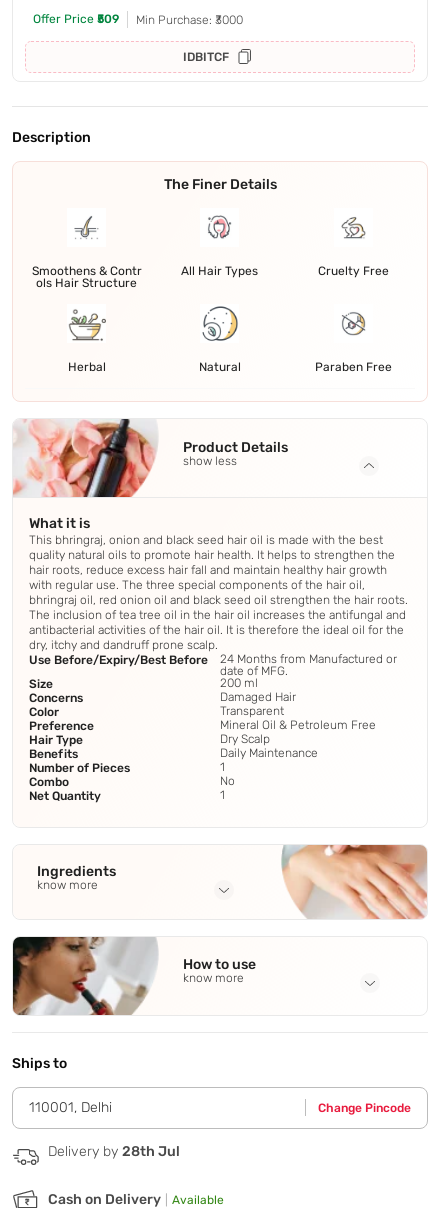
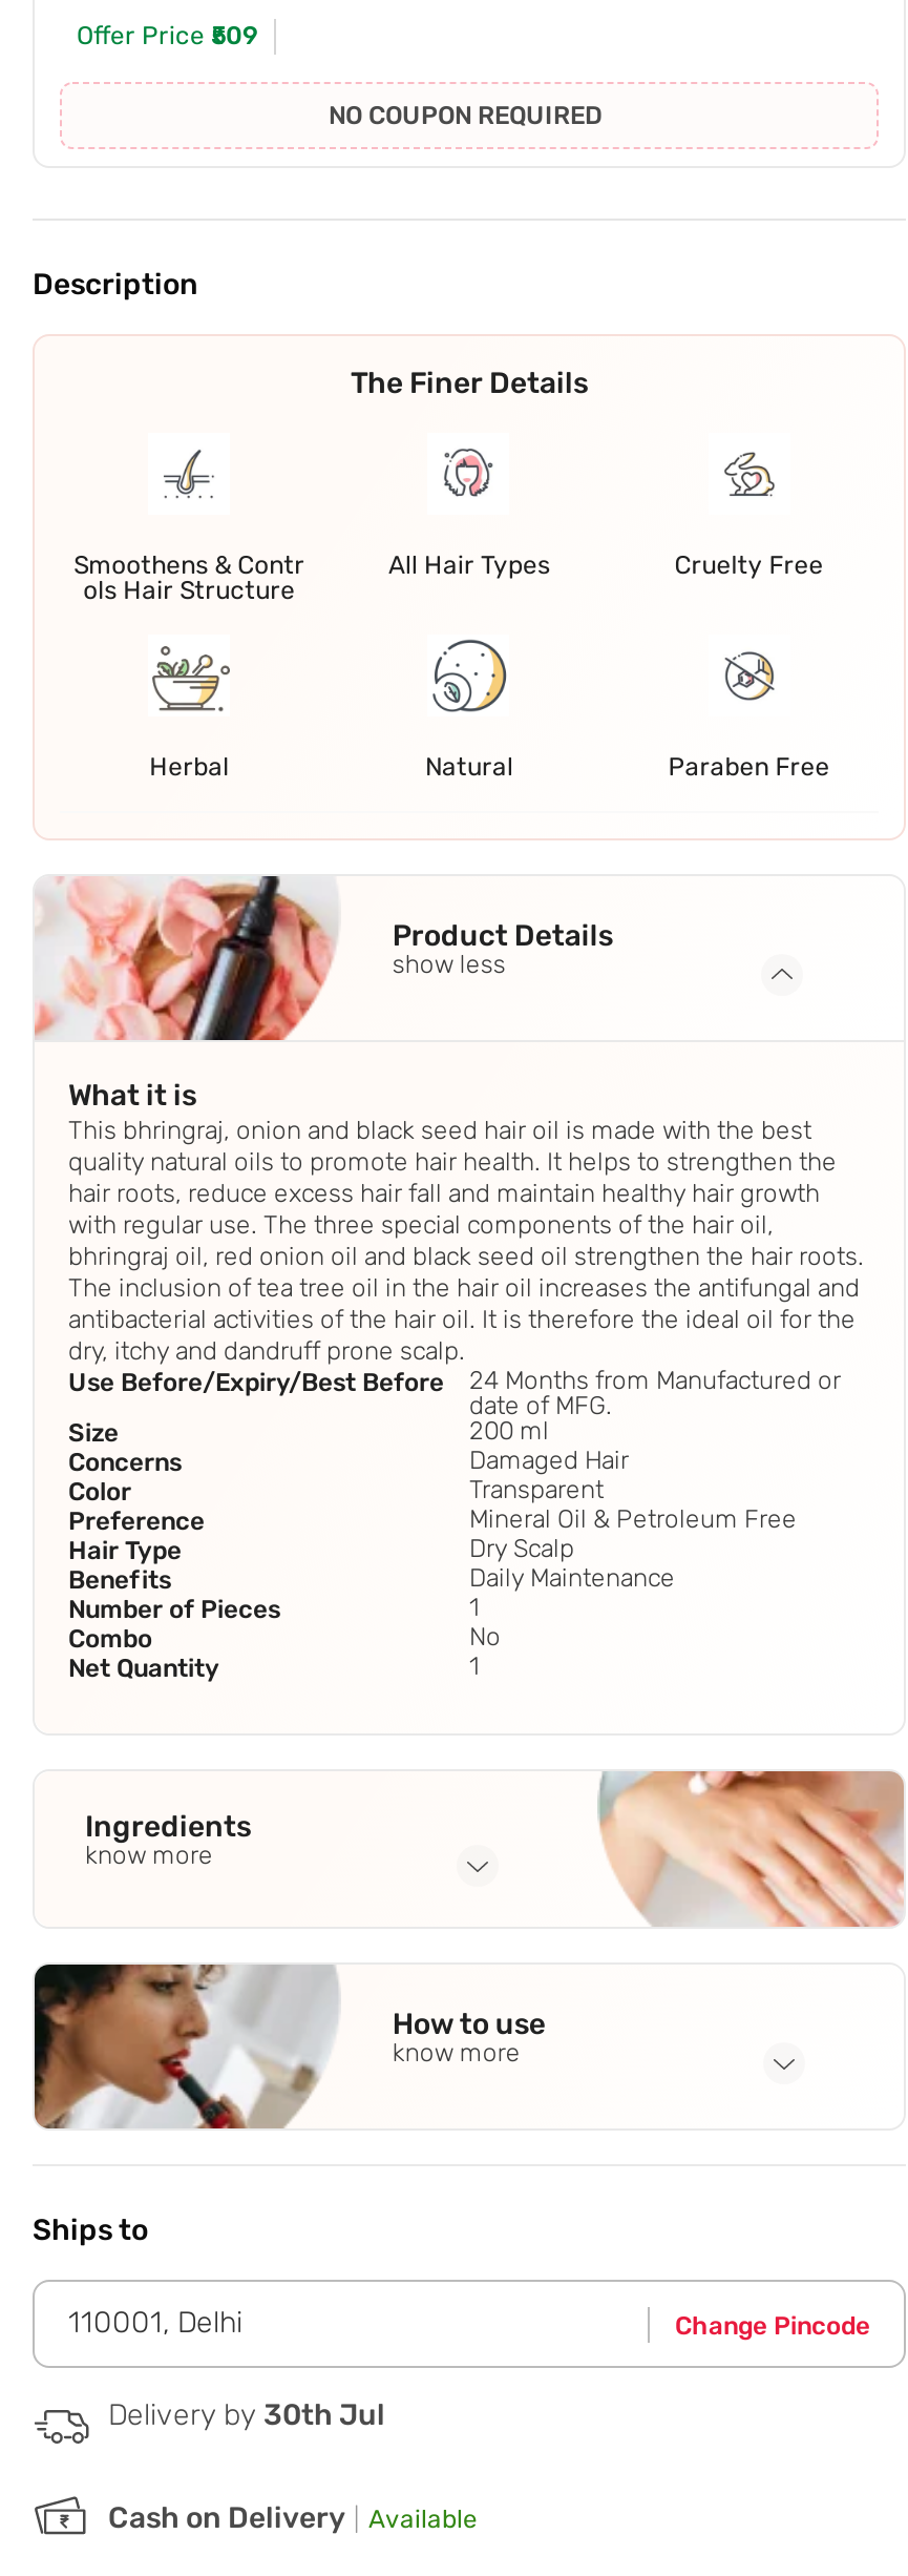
- Min Purchase: ₹3000
- IDBITCF
+ NO COUPON REQUIRED

- Delivery by 28th Jul
+ Delivery by 30th Jul
